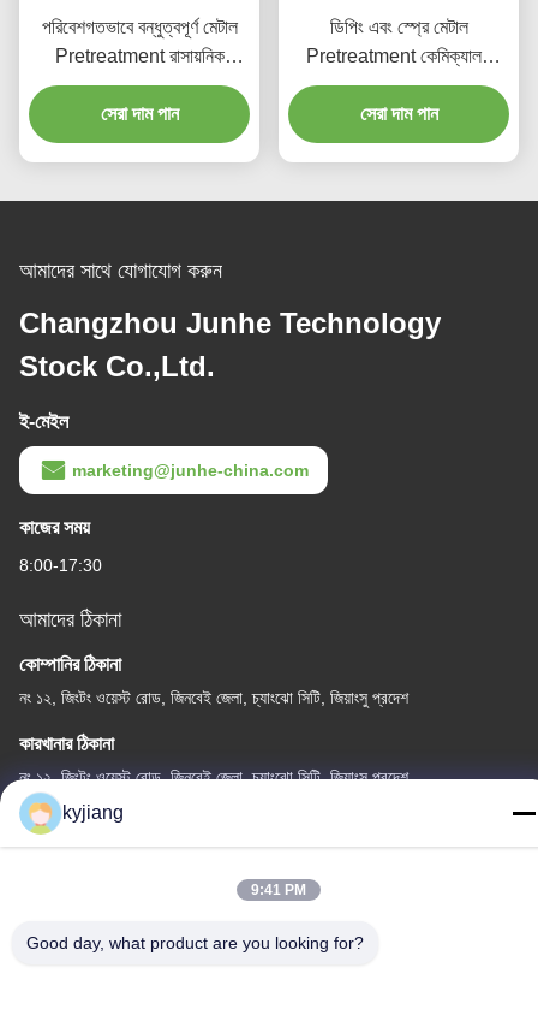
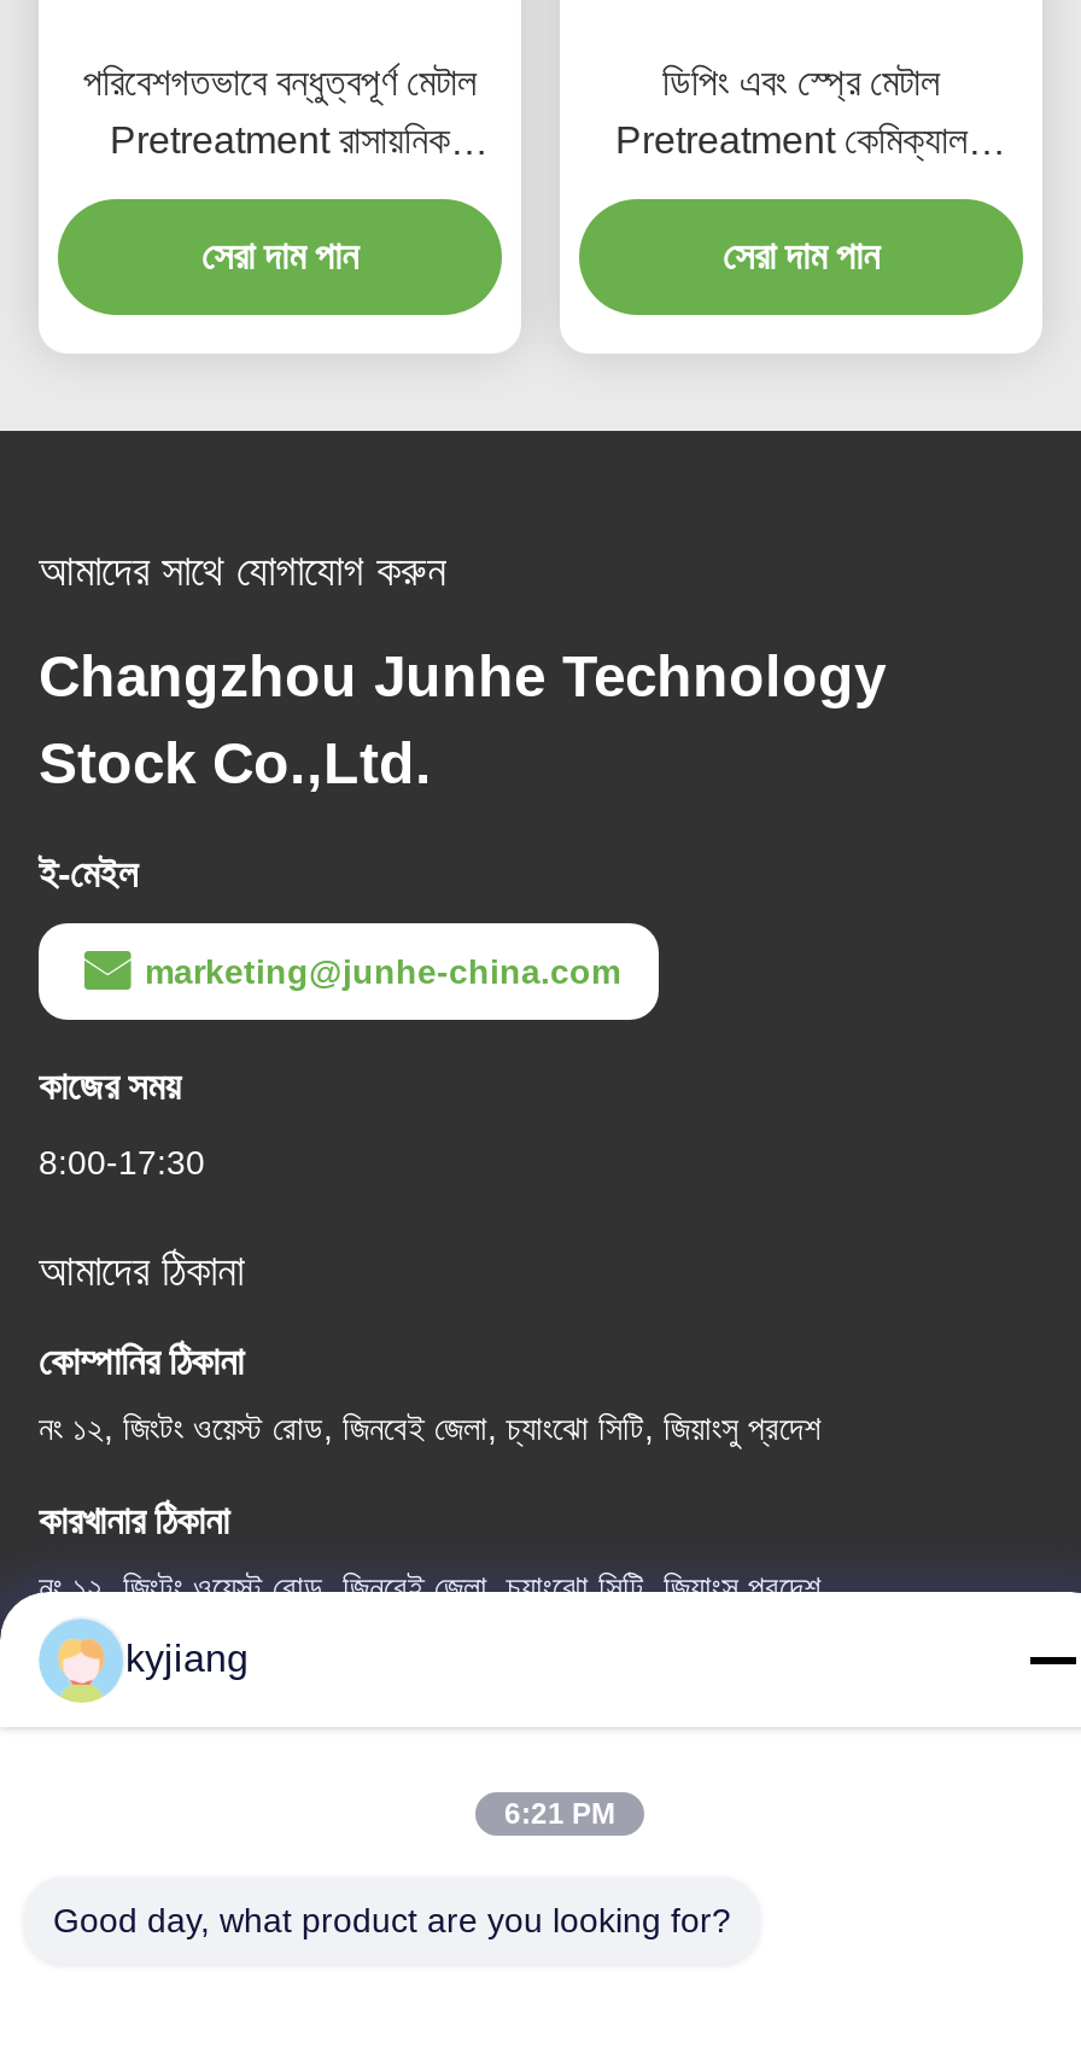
- 9:41 PM
+ 6:21 PM
